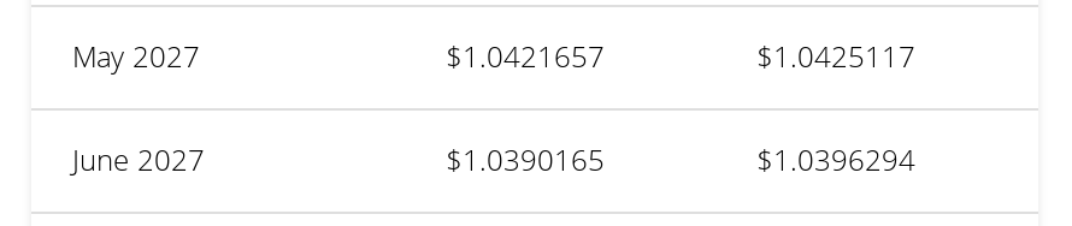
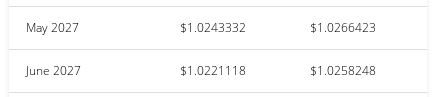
- $1.0421657
+ $1.0243332

- $1.0425117
+ $1.0266423

- $1.0390165
+ $1.0221118

- $1.0396294
+ $1.0258248
